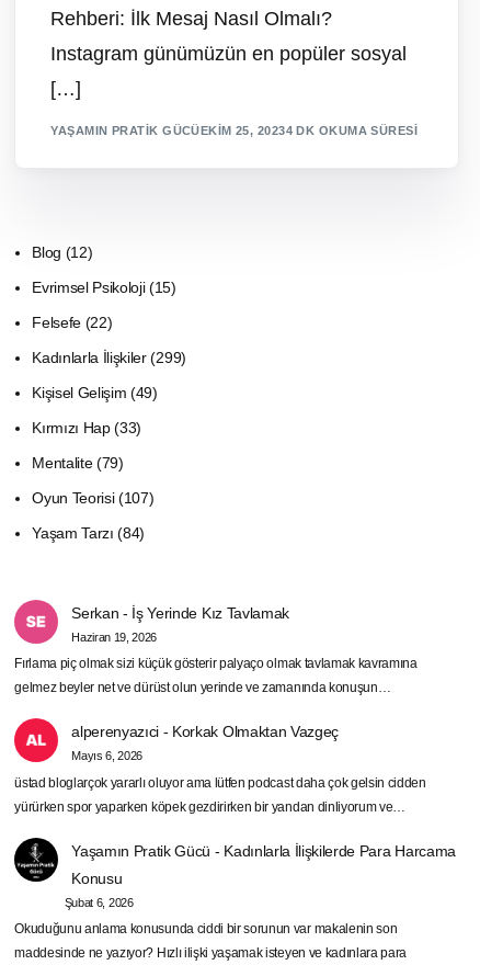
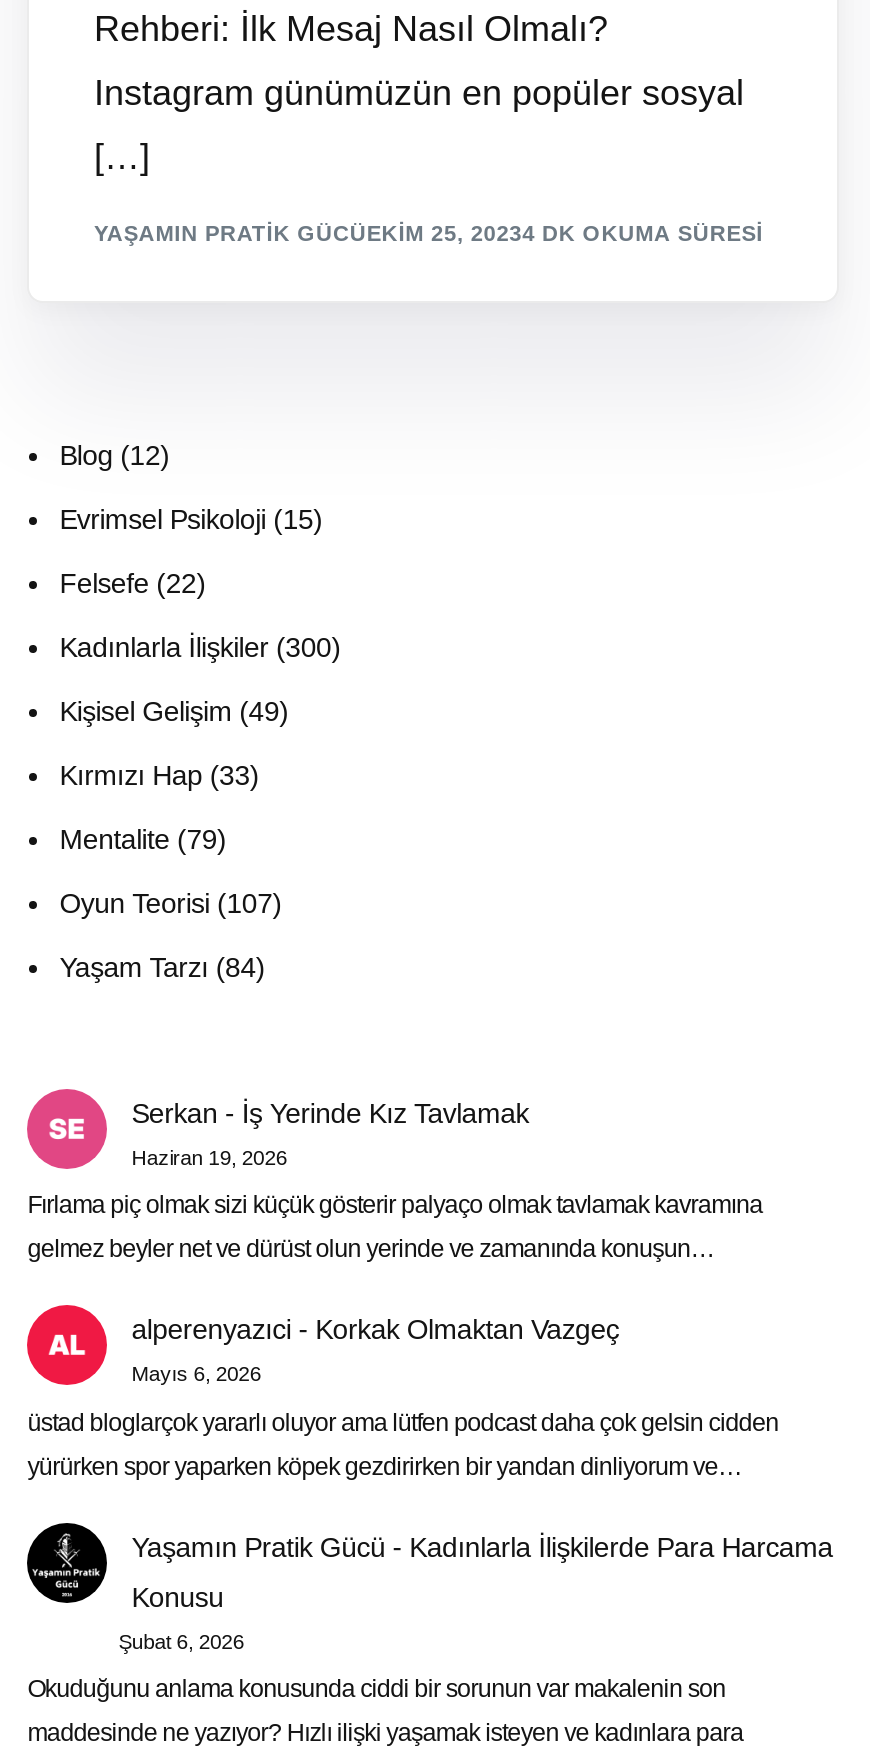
- Kadınlarla İlişkiler (299)
+ Kadınlarla İlişkiler (300)
